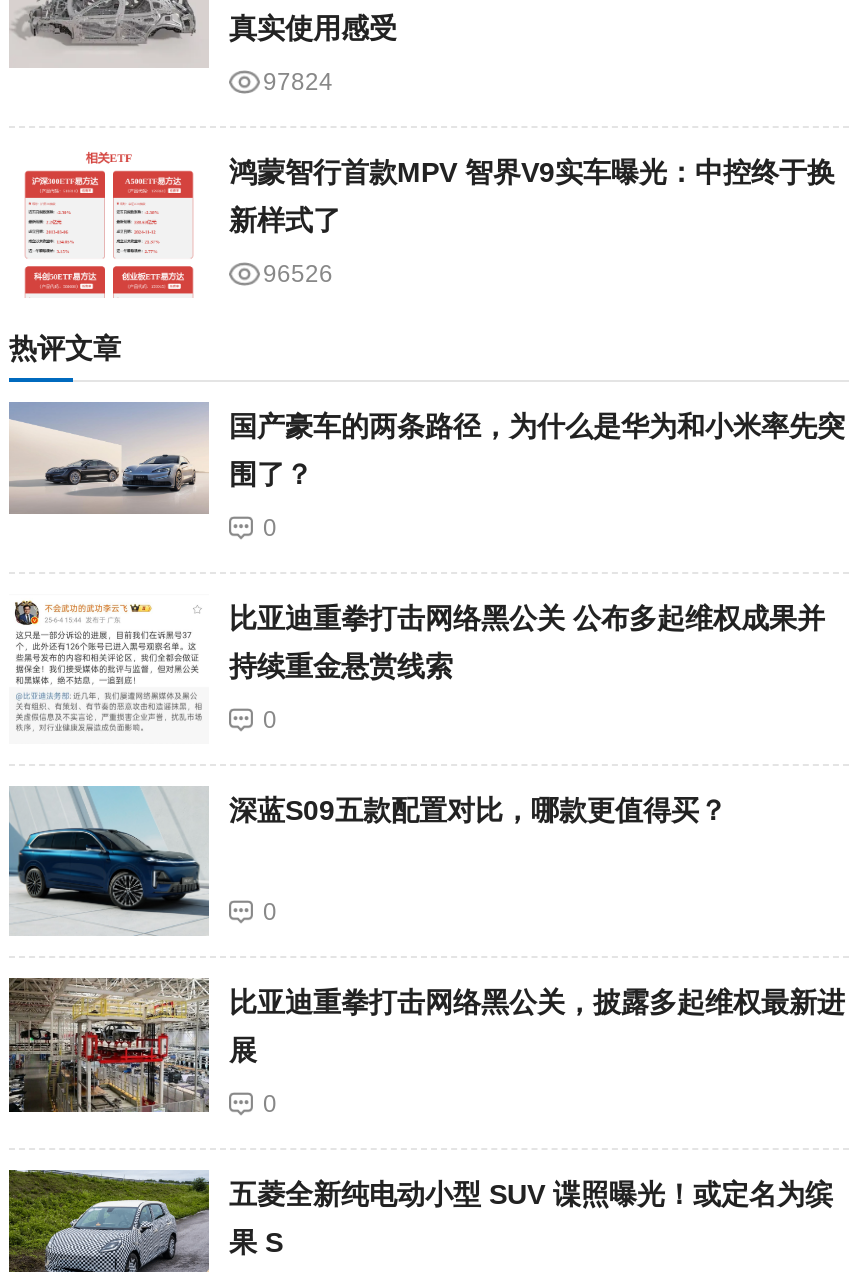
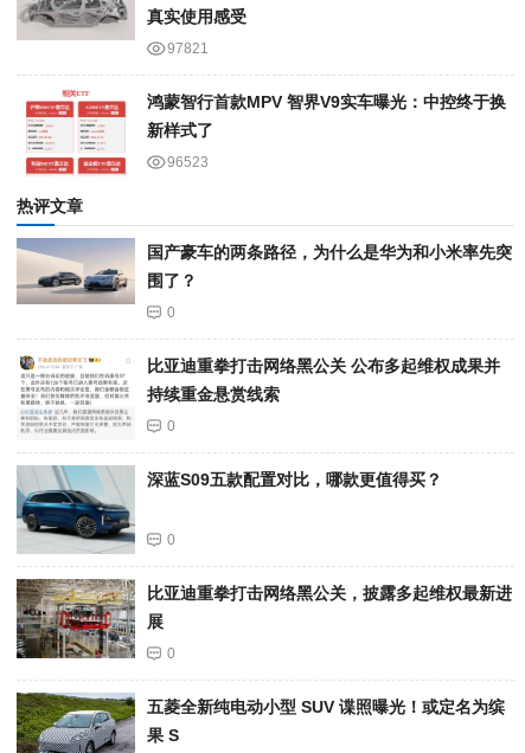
- 97824
+ 97821

- 96526
+ 96523
